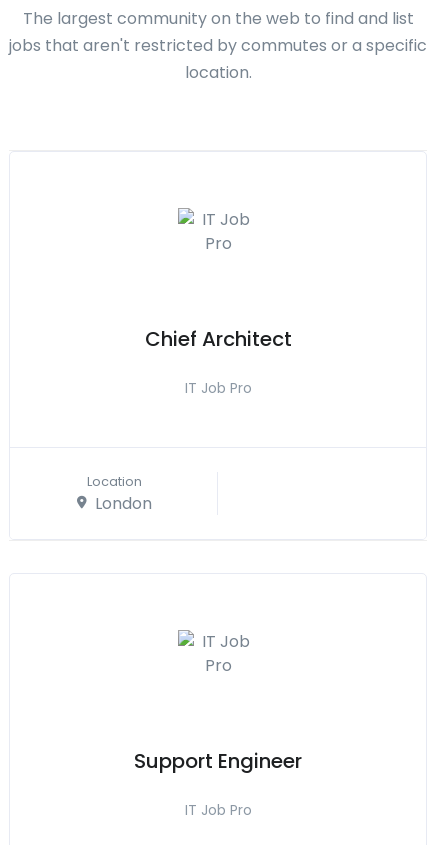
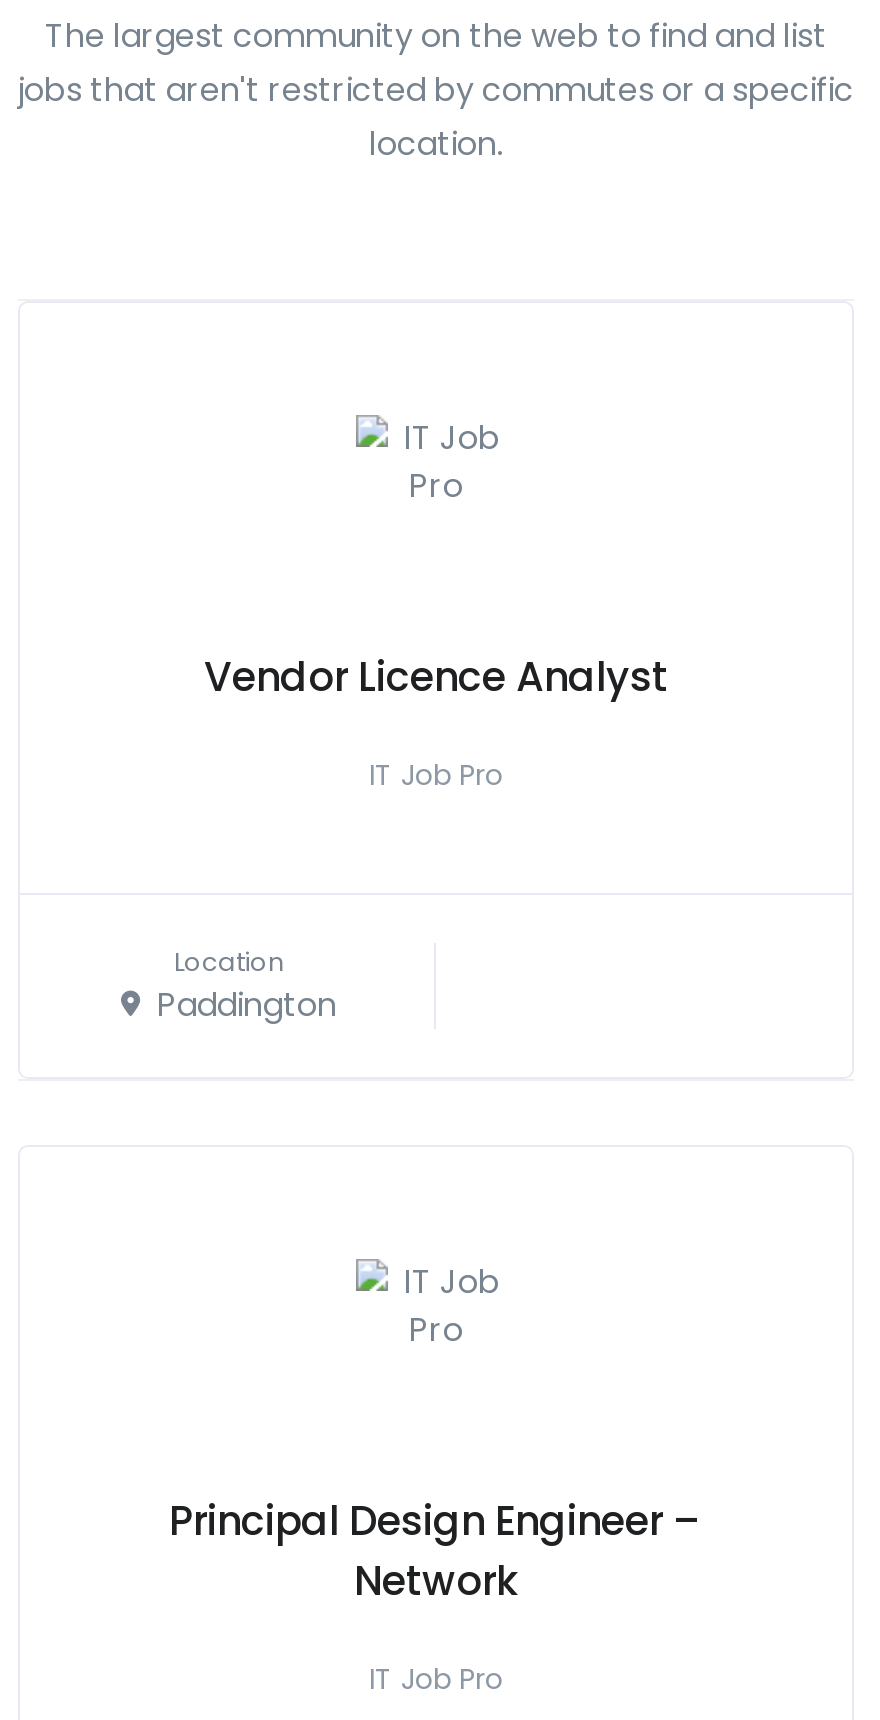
- Chief Architect
+ Vendor Licence Analyst

- London
+ Paddington

- Support Engineer
+ Principal Design Engineer –
+ Network
